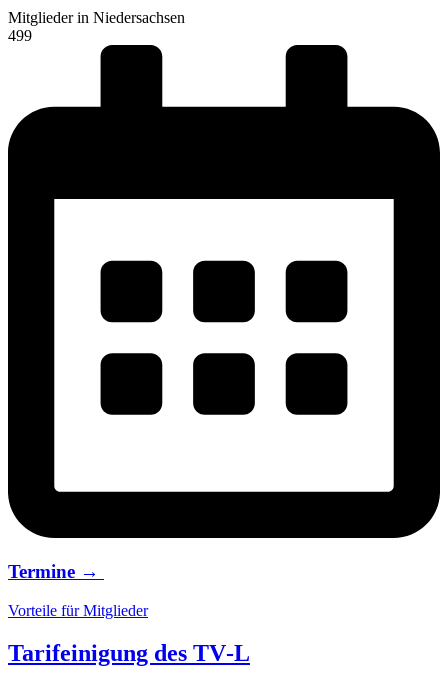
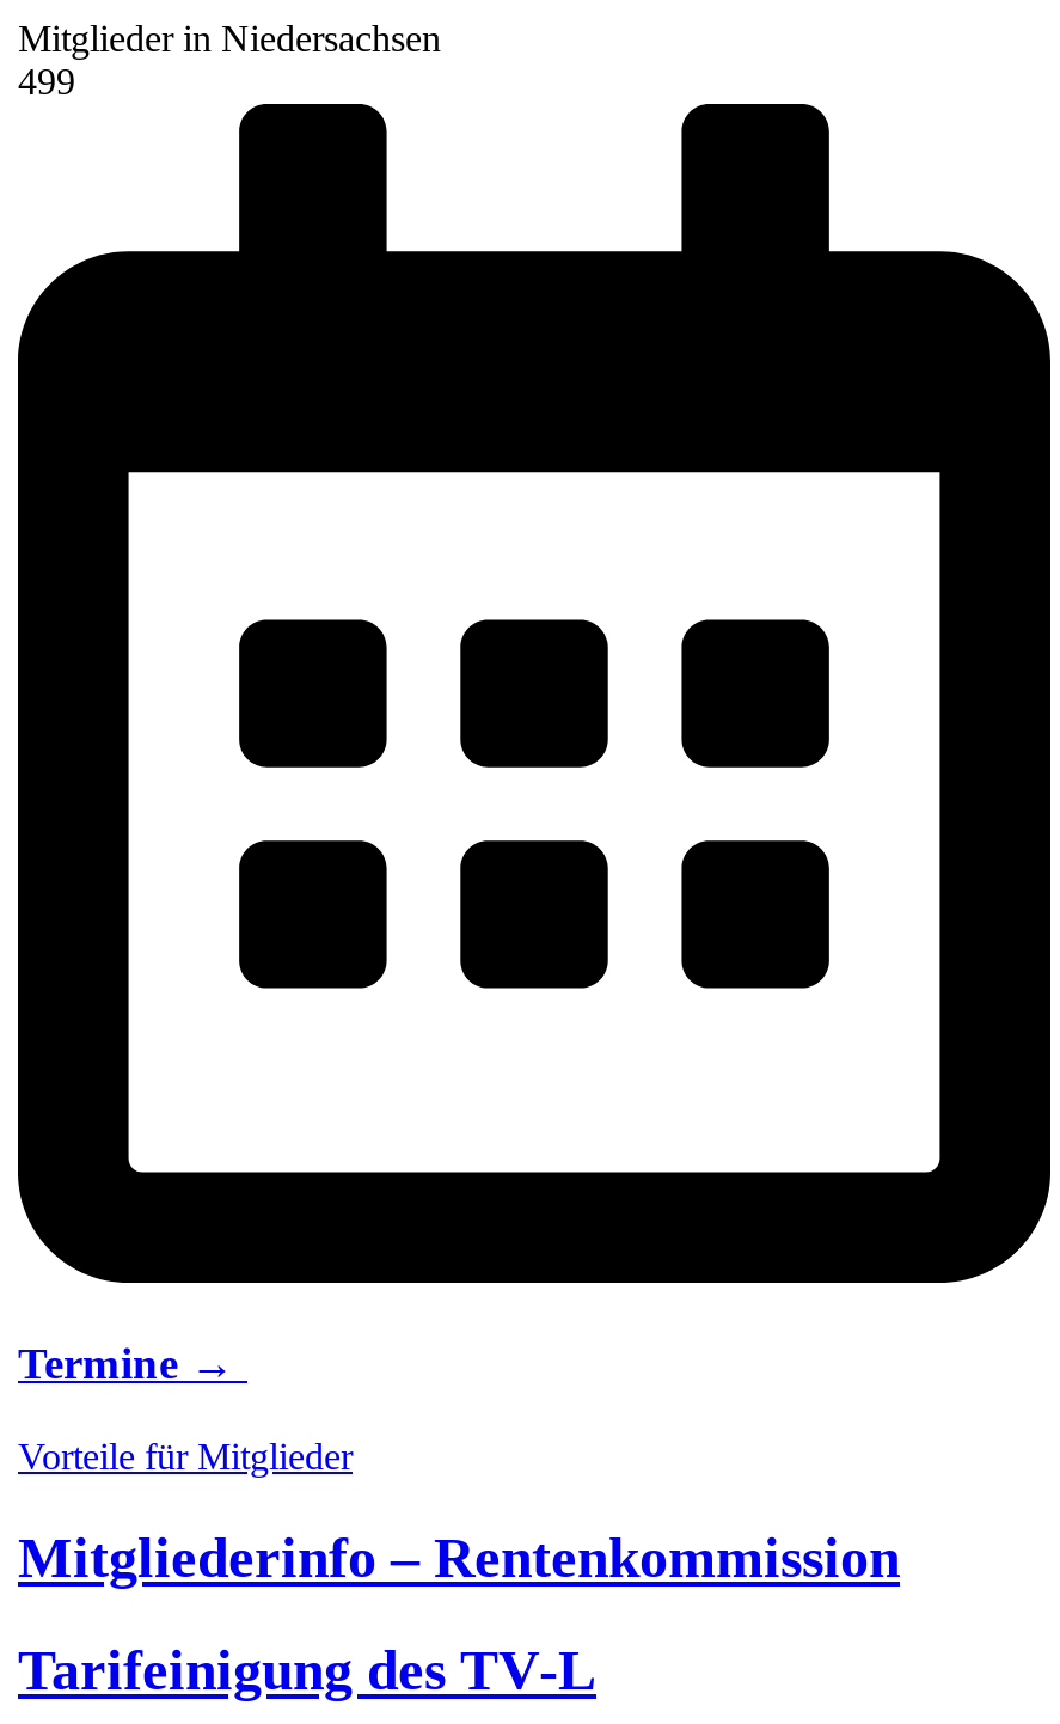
+ Mitgliederinfo – Rentenkommission
